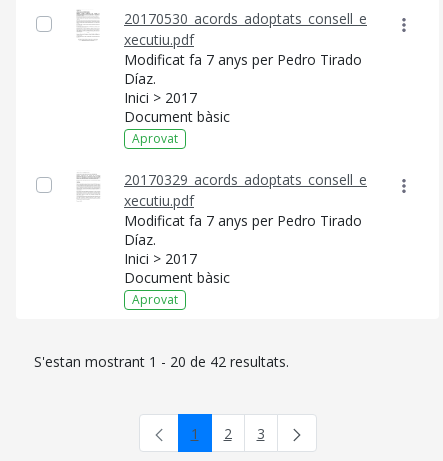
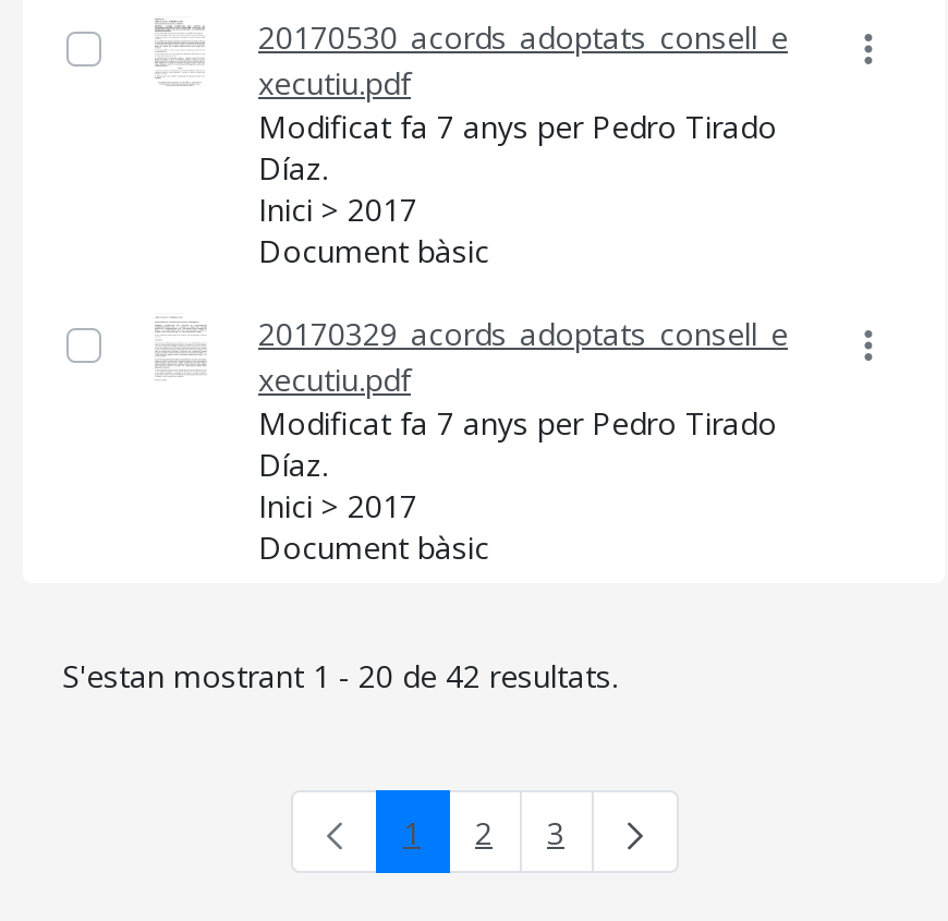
- Aprovat

- Aprovat
